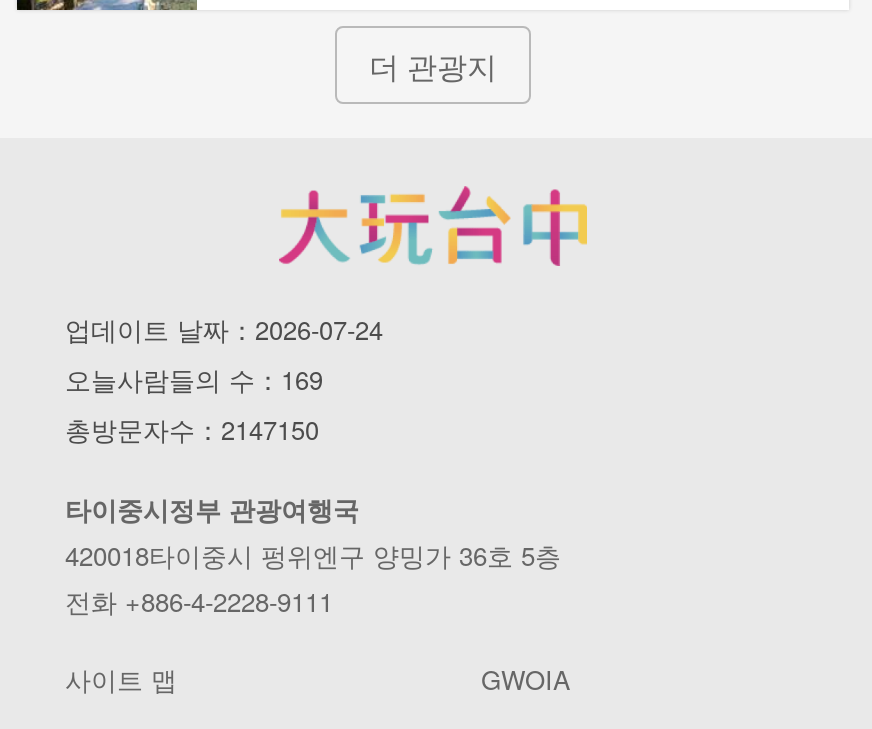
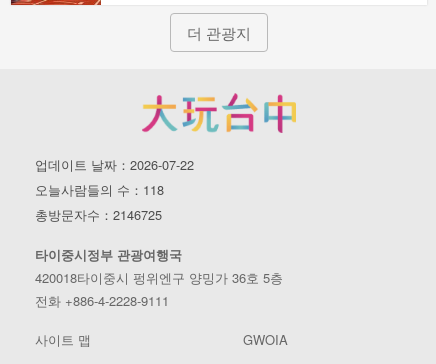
- 업데이트 날짜：2026-07-24
+ 업데이트 날짜：2026-07-22

- 오늘사람들의 수：169
+ 오늘사람들의 수：118

- 총방문자수：2147150
+ 총방문자수：2146725
